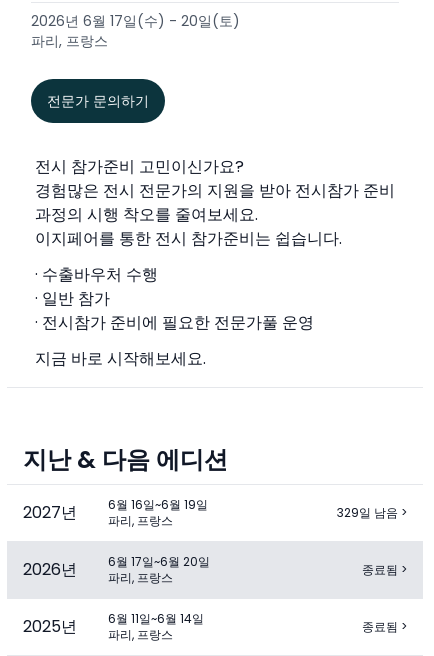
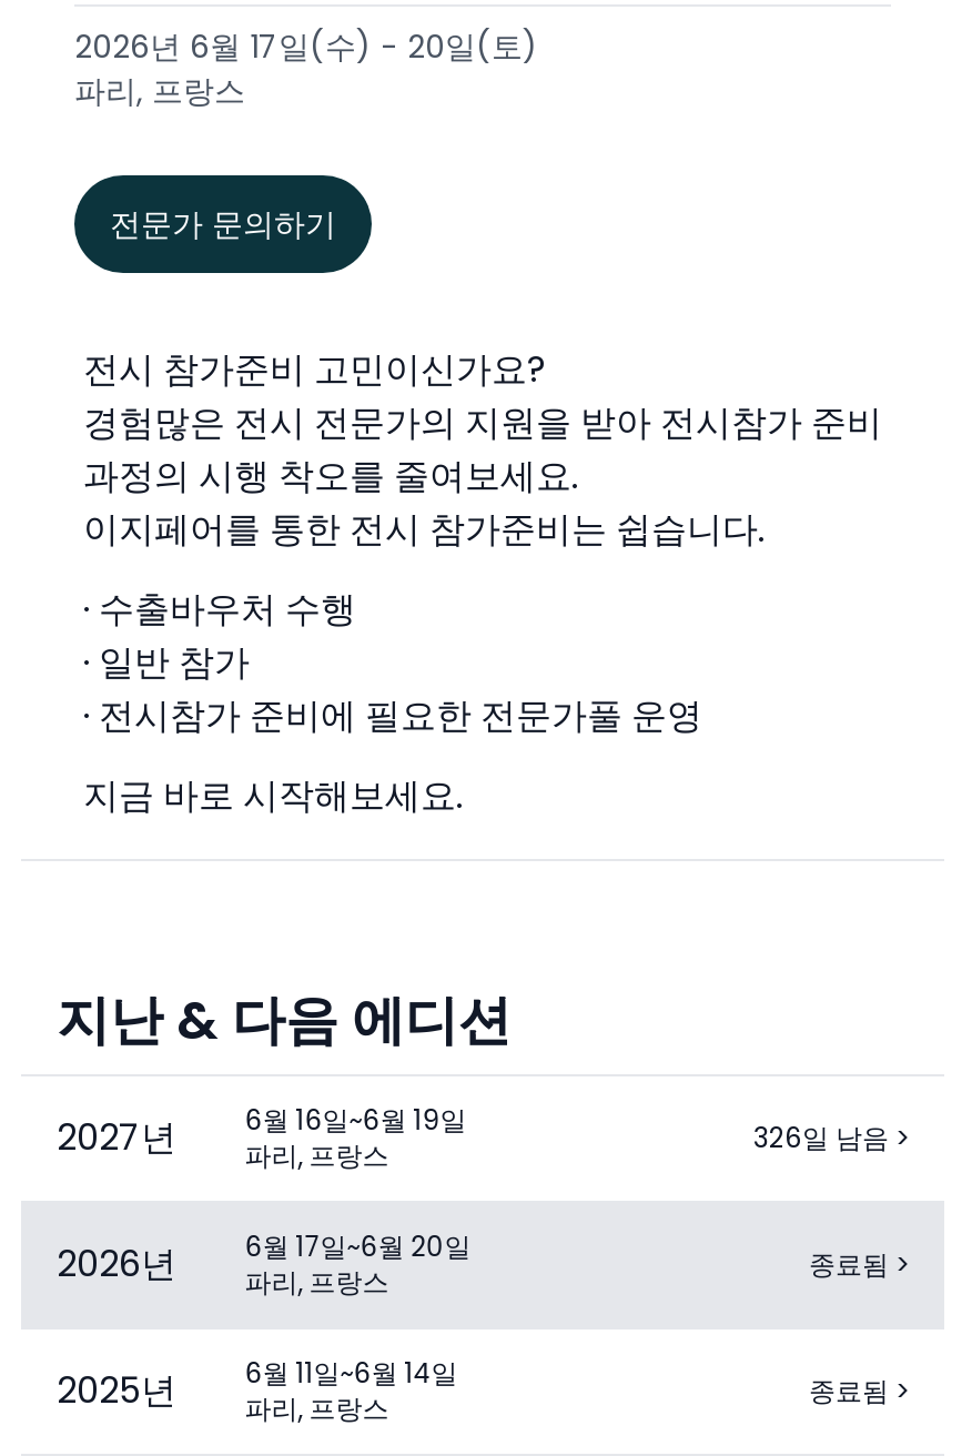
- 329일 남음 >
+ 326일 남음 >
